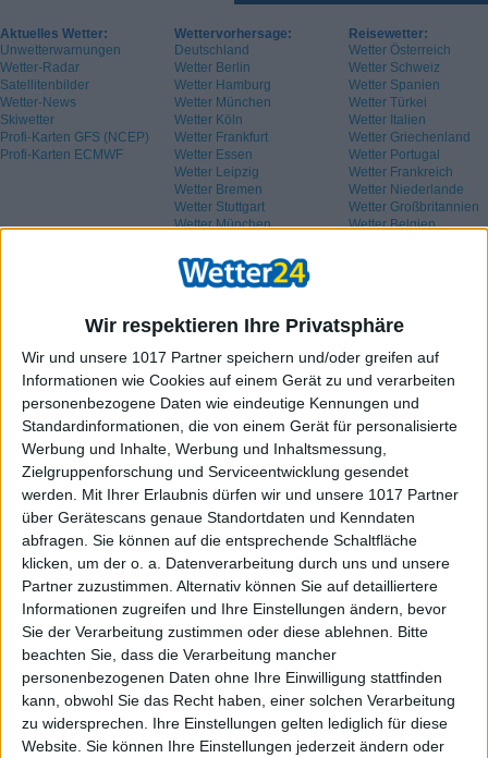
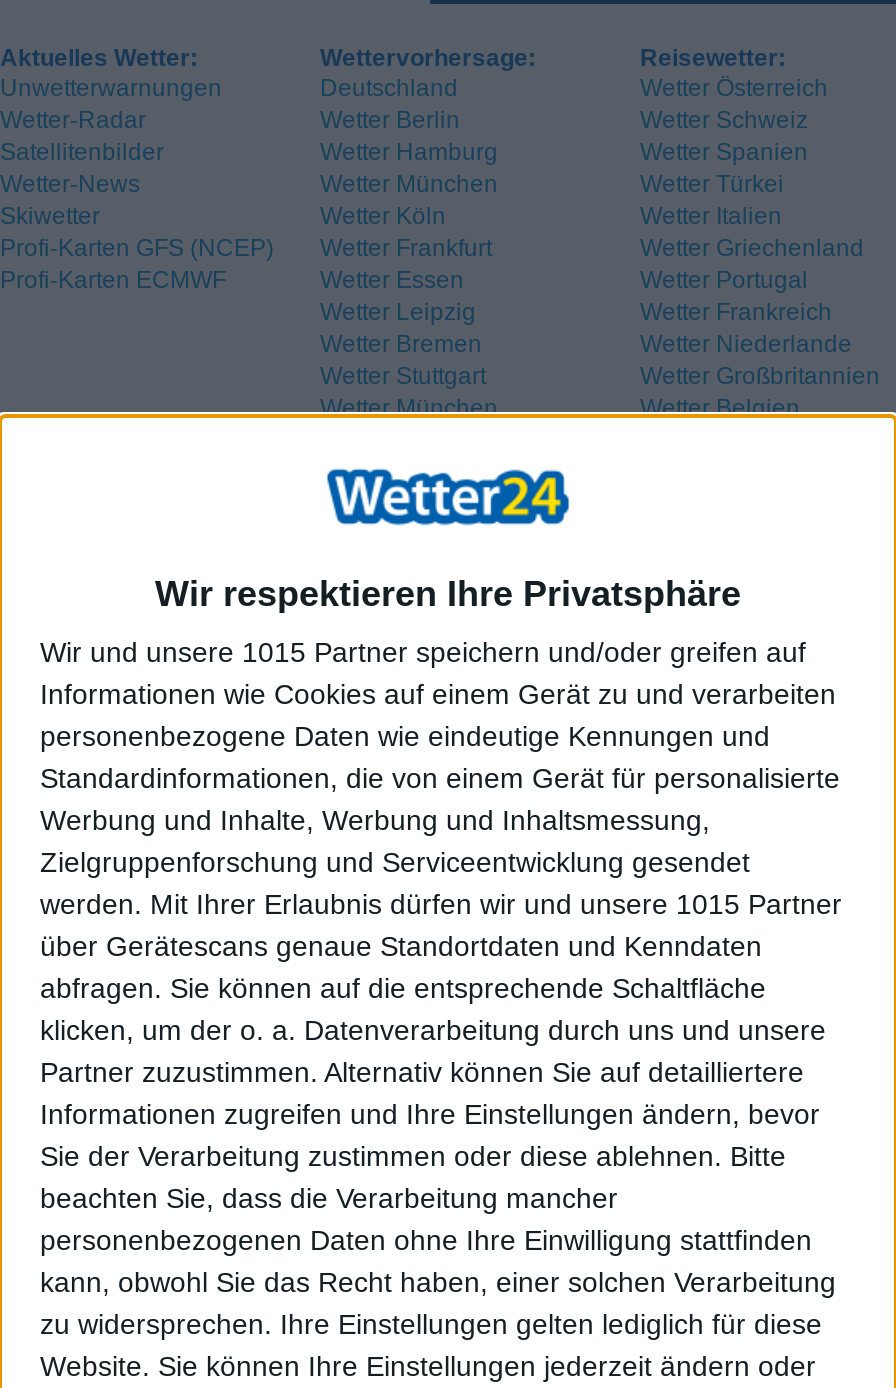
- Wir und unsere 1017 Partner speichern und/oder greifen auf
+ Wir und unsere 1015 Partner speichern und/oder greifen auf

- werden. Mit Ihrer Erlaubnis dürfen wir und unsere 1017 Partner
+ werden. Mit Ihrer Erlaubnis dürfen wir und unsere 1015 Partner
